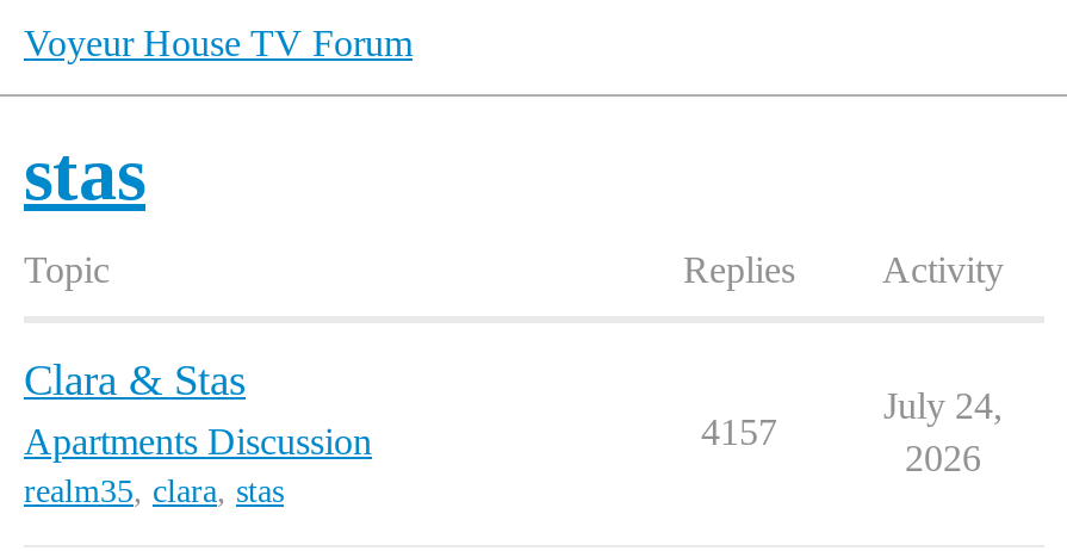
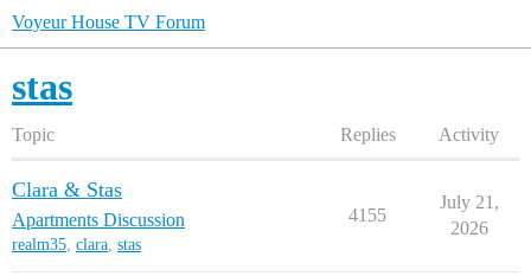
- July 24,
+ July 21,

- 4157
+ 4155
